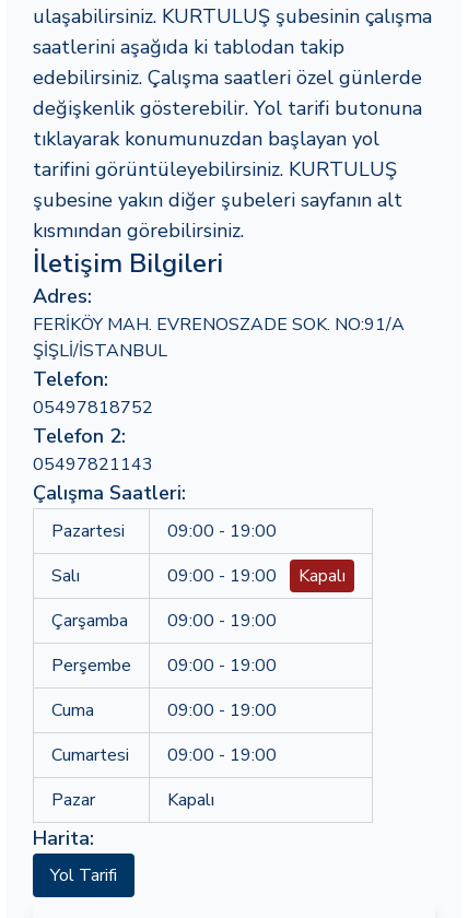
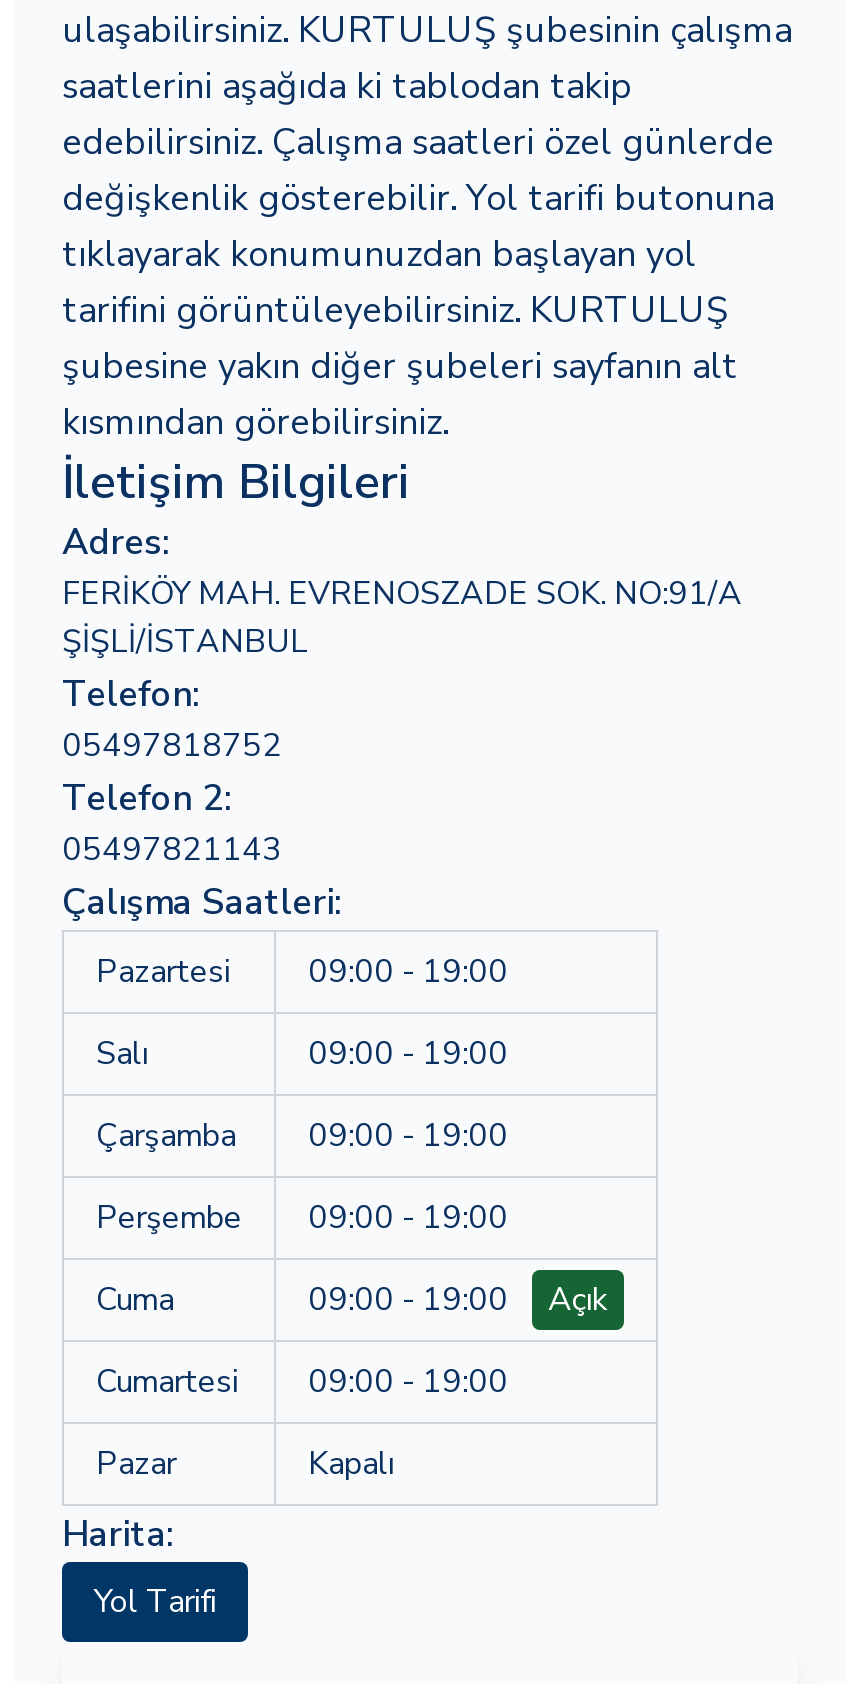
- Kapalı

+ Açık
